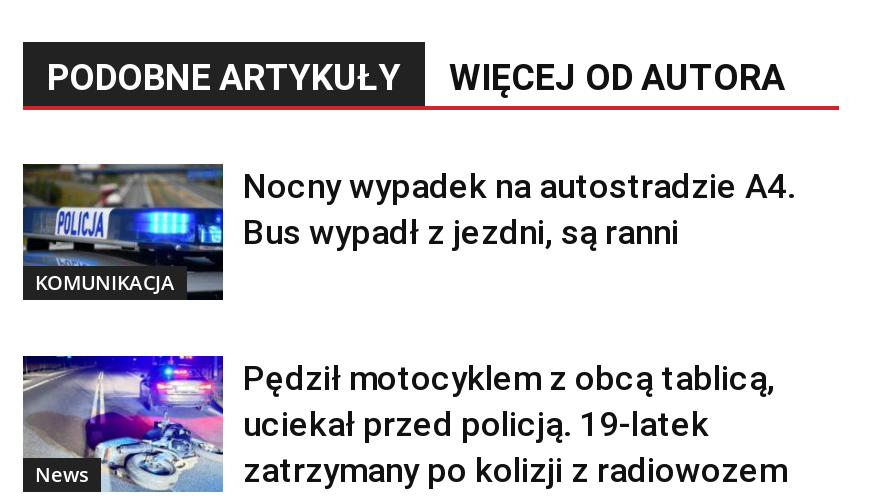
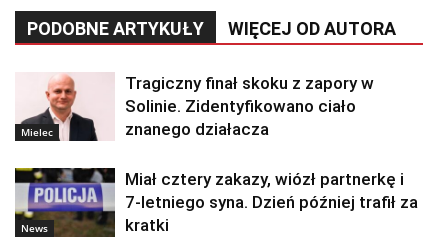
- [image]
- KOMUNIKACJA
+ [image]
+ Mielec

- Nocny wypadek na autostradzie A4.
- Bus wypadł z jezdni, są ranni
+ Tragiczny finał skoku z zapory w
+ Solinie. Zidentyfikowano ciało
+ znanego działacza

- [image]
- Pędził motocyklem z obcą tablicą,
- uciekał przed policją. 19-latek
- zatrzymany po kolizji z radiowozem
+ [image]
+ Miał cztery zakazy, wiózł partnerkę i
+ 7-letniego syna. Dzień później trafił za
+ kratki
